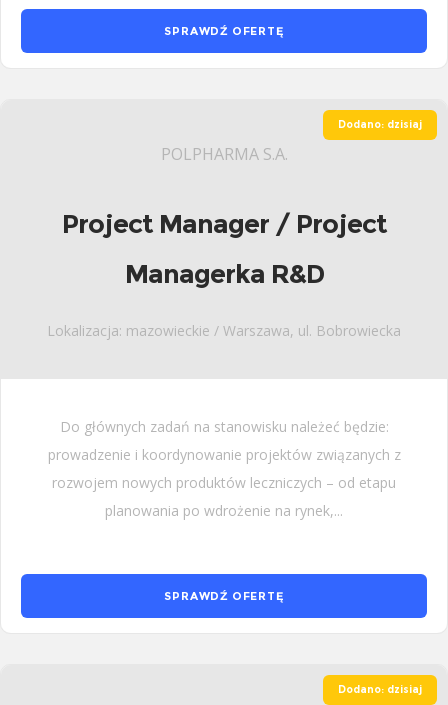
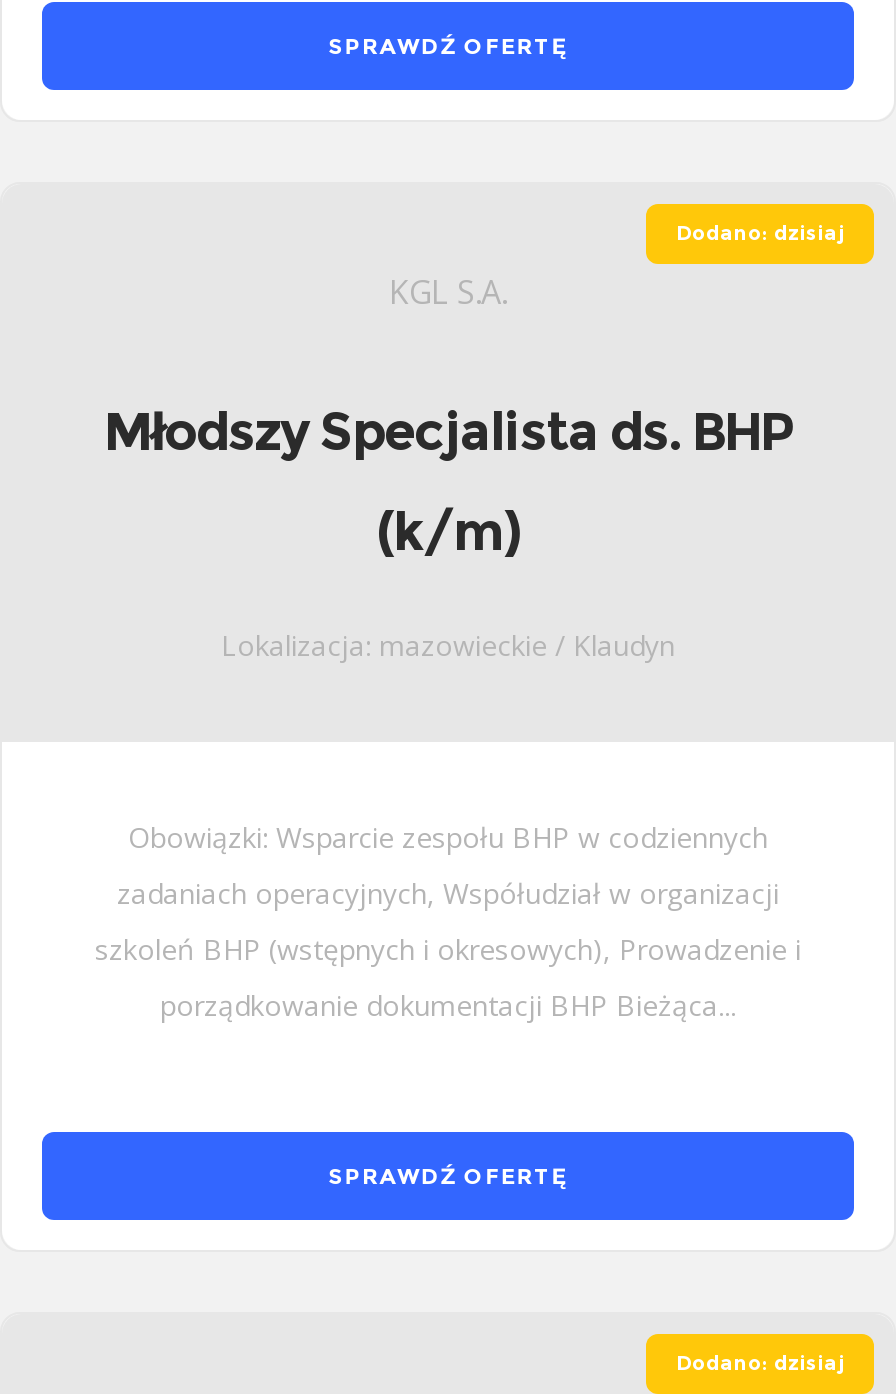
- POLPHARMA S.A.
+ KGL S.A.

- Project Manager / Project
+ Młodszy Specjalista ds. BHP

- Managerka R&D
+ (k/m)

- Lokalizacja: mazowieckie / Warszawa, ul. Bobrowiecka
+ Lokalizacja: mazowieckie / Klaudyn

- Do głównych zadań na stanowisku należeć będzie:
+ Obowiązki: Wsparcie zespołu BHP w codziennych

- prowadzenie i koordynowanie projektów związanych z
+ zadaniach operacyjnych, Współudział w organizacji

- rozwojem nowych produktów leczniczych – od etapu
+ szkoleń BHP (wstępnych i okresowych), Prowadzenie i

- planowania po wdrożenie na rynek,...
+ porządkowanie dokumentacji BHP Bieżąca...
